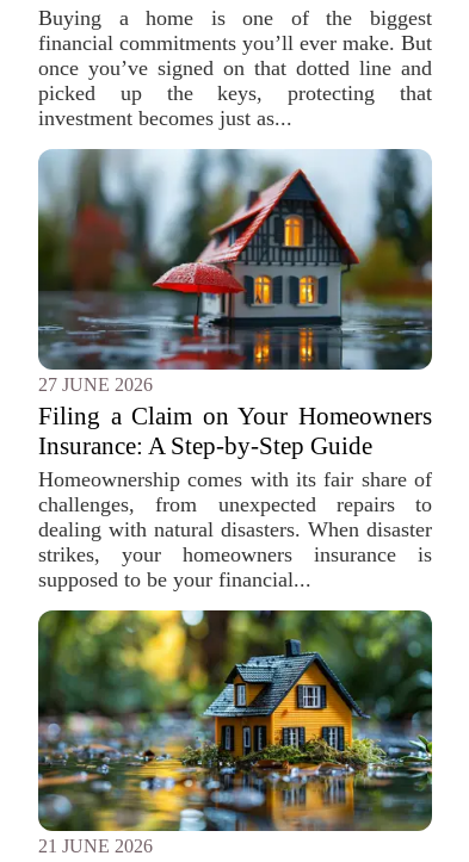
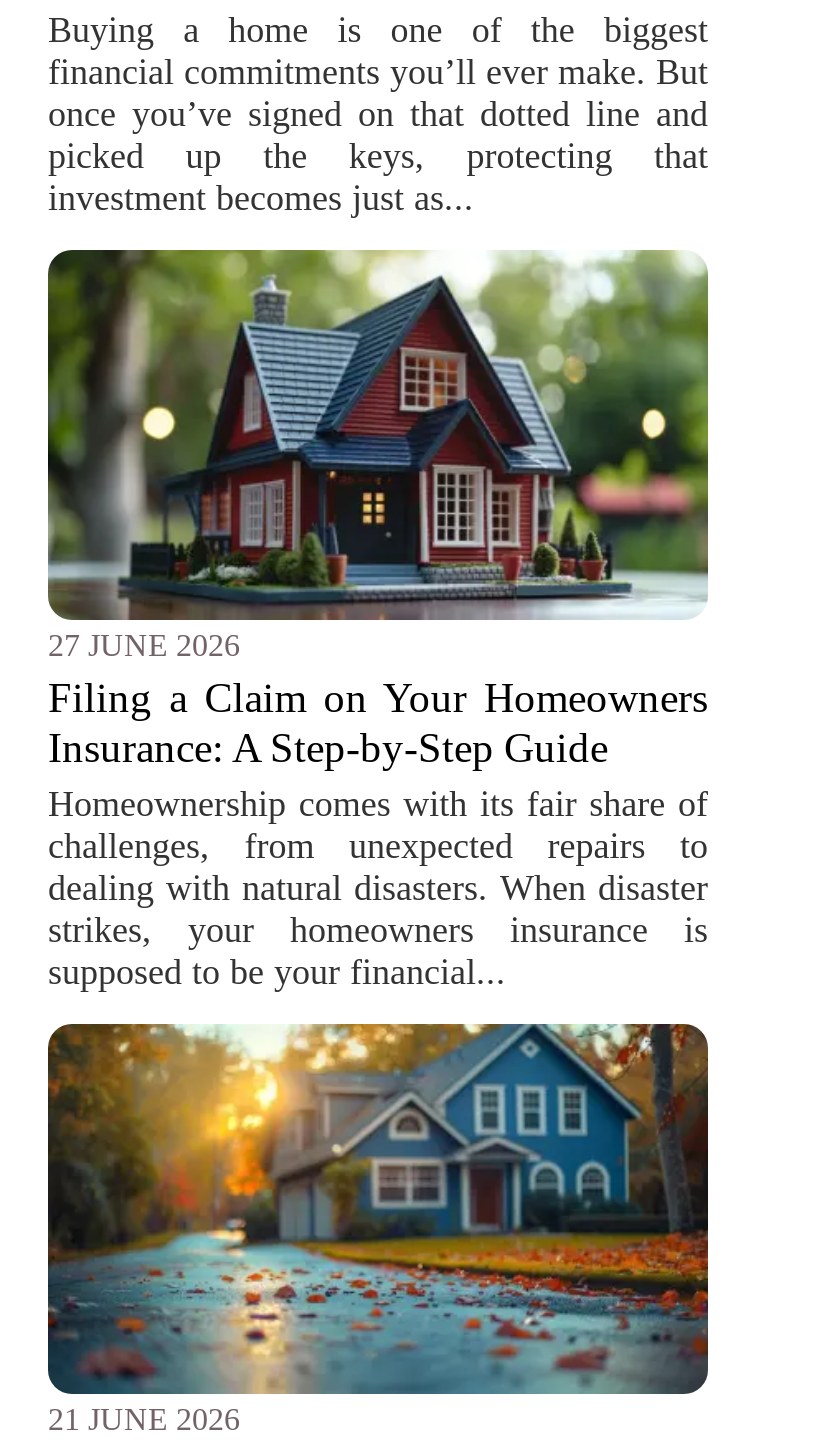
- [image]
+ [image]

- [image]
+ [image]
